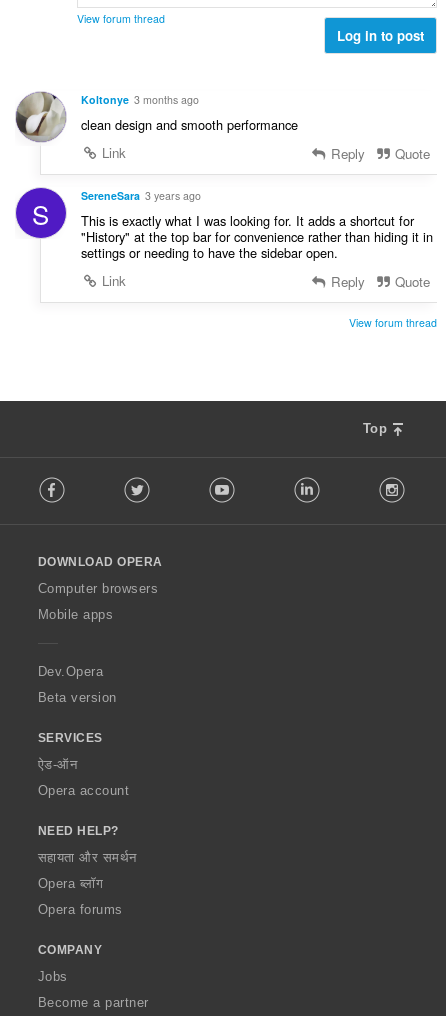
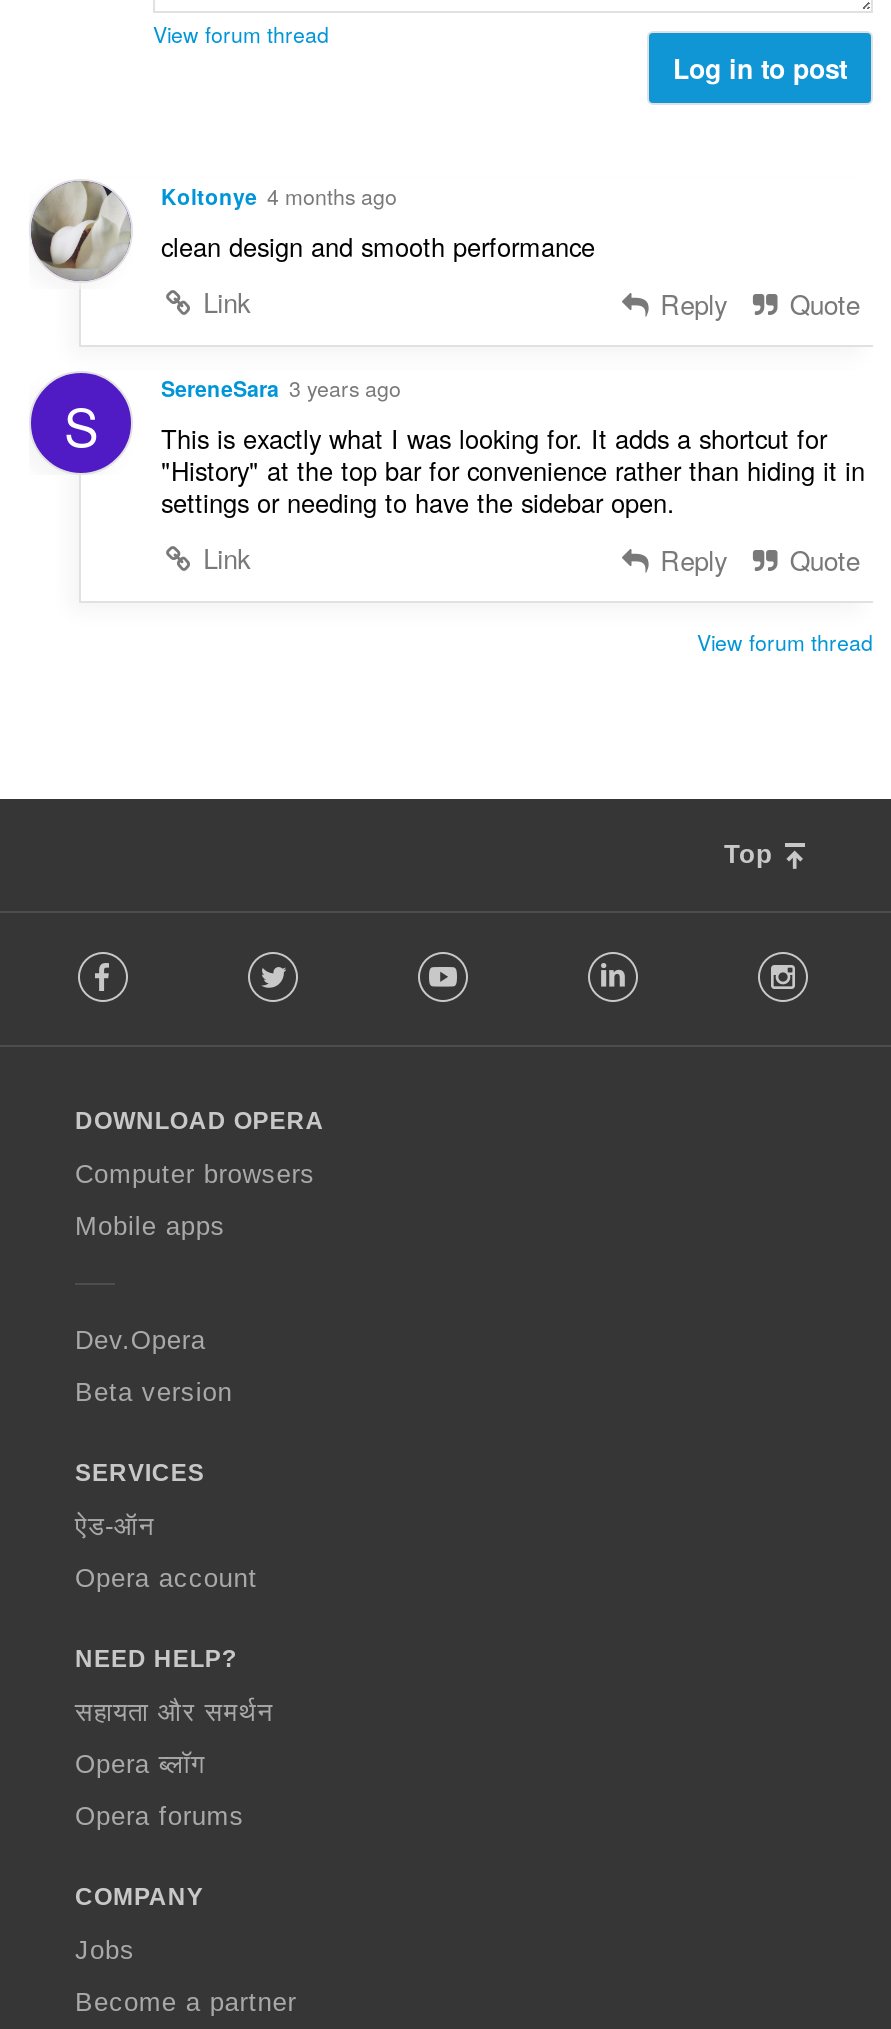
- Koltonye 3 months ago
+ Koltonye 4 months ago
